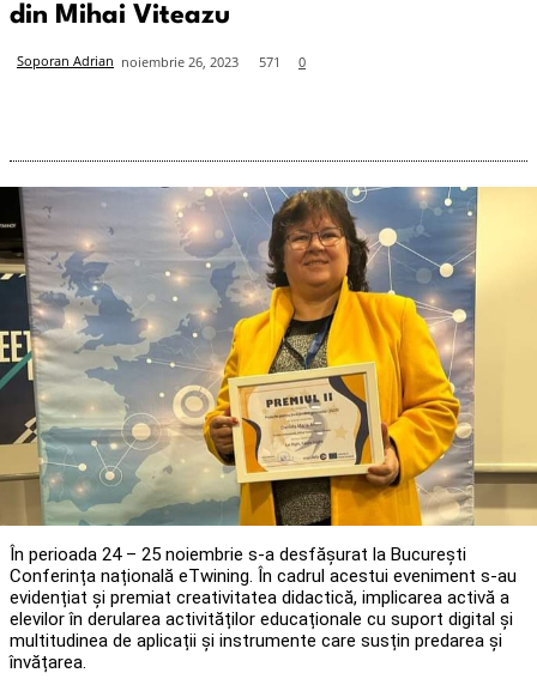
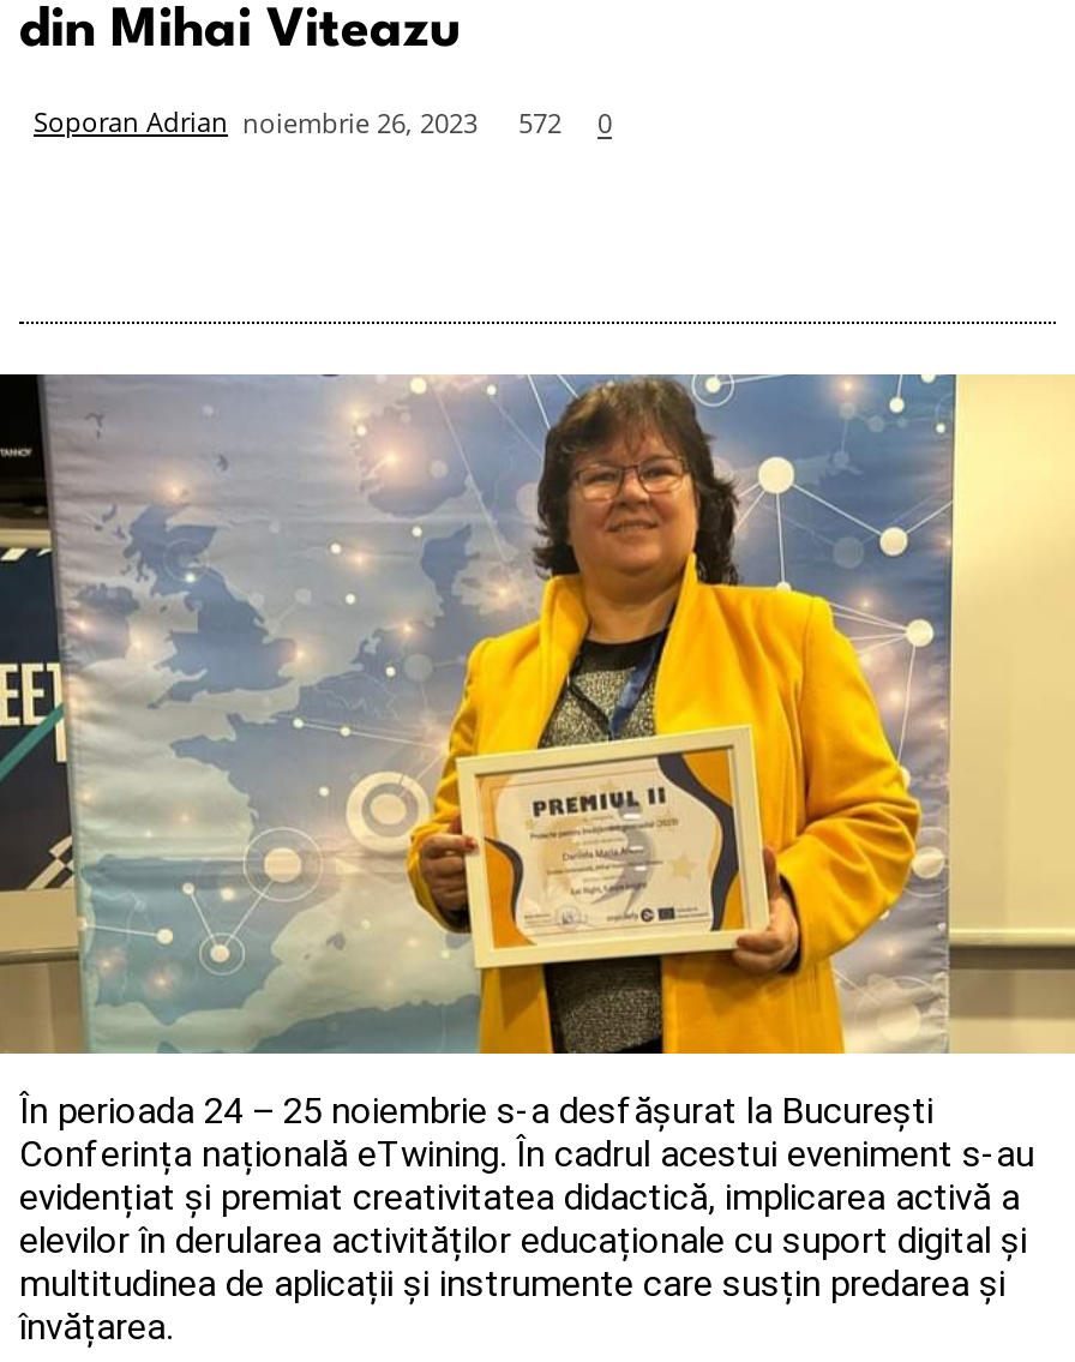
- Soporan Adrian noiembrie 26, 2023 571 0
+ Soporan Adrian noiembrie 26, 2023 572 0
